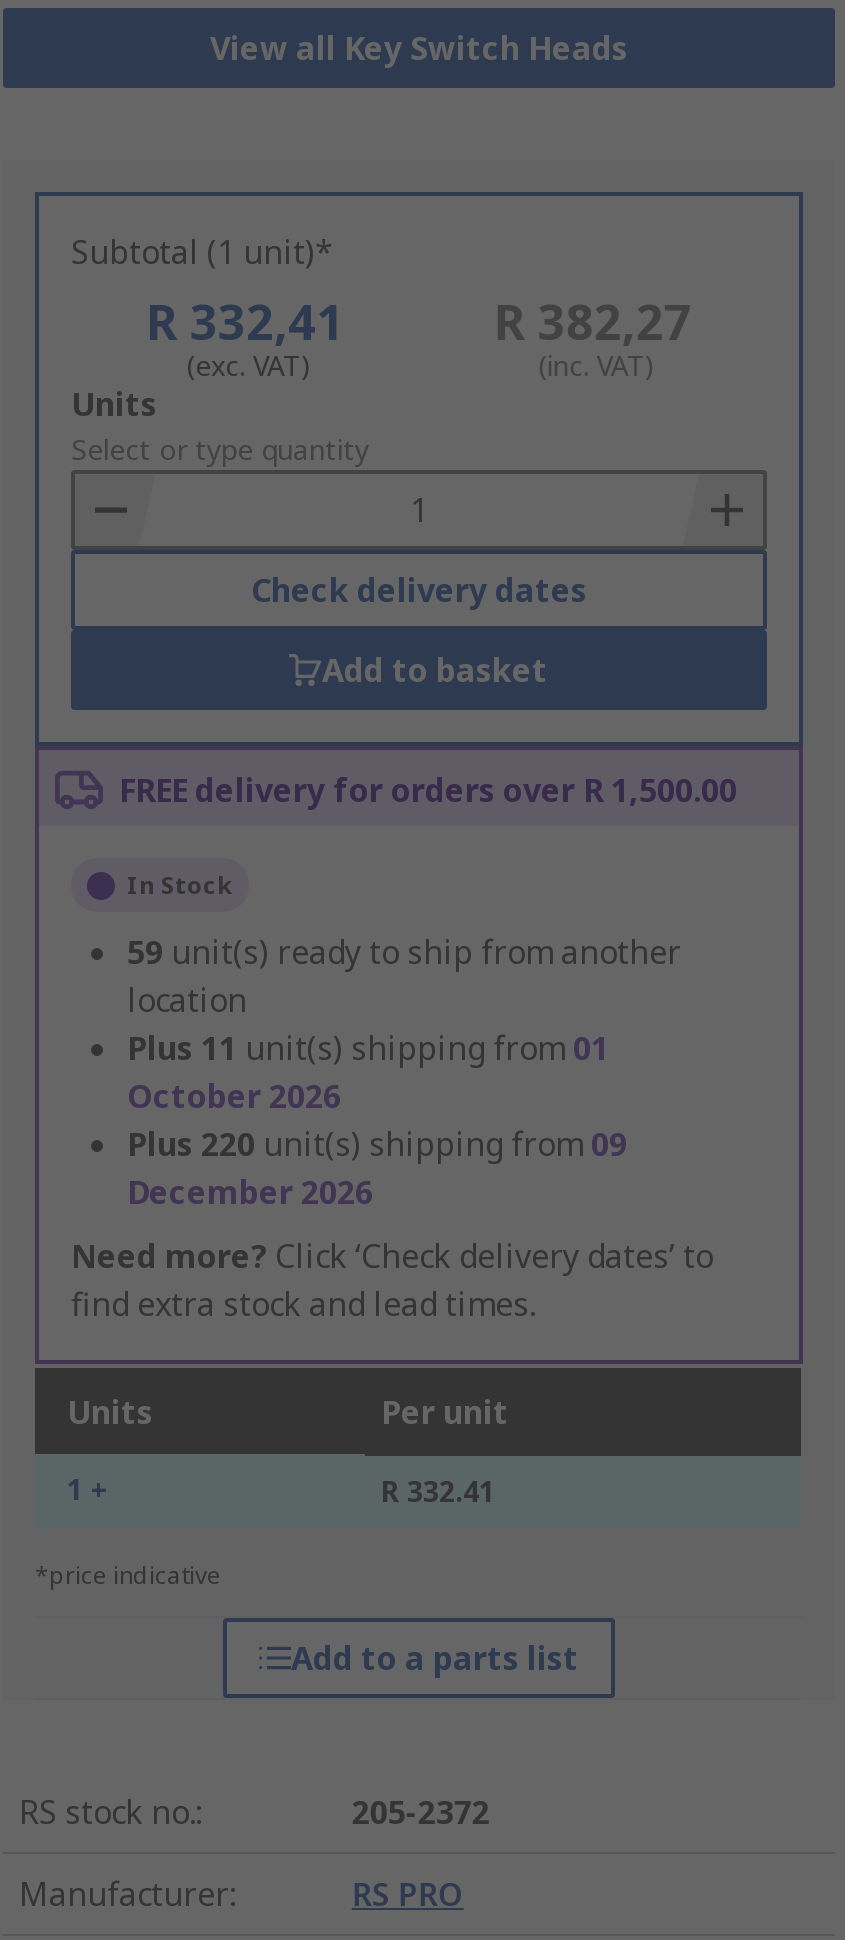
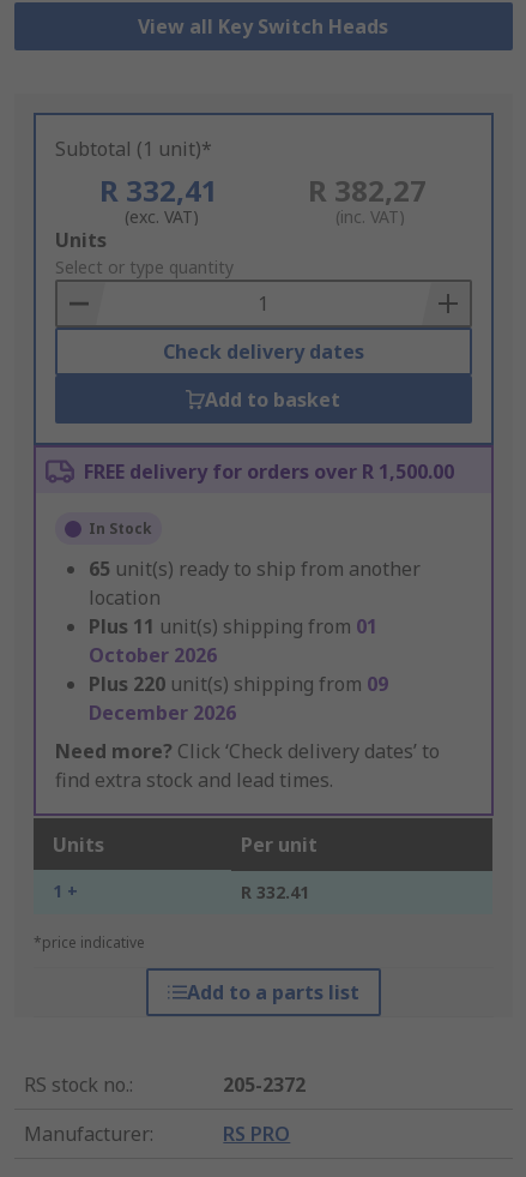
- 59 unit(s) ready to ship from another
+ 65 unit(s) ready to ship from another
